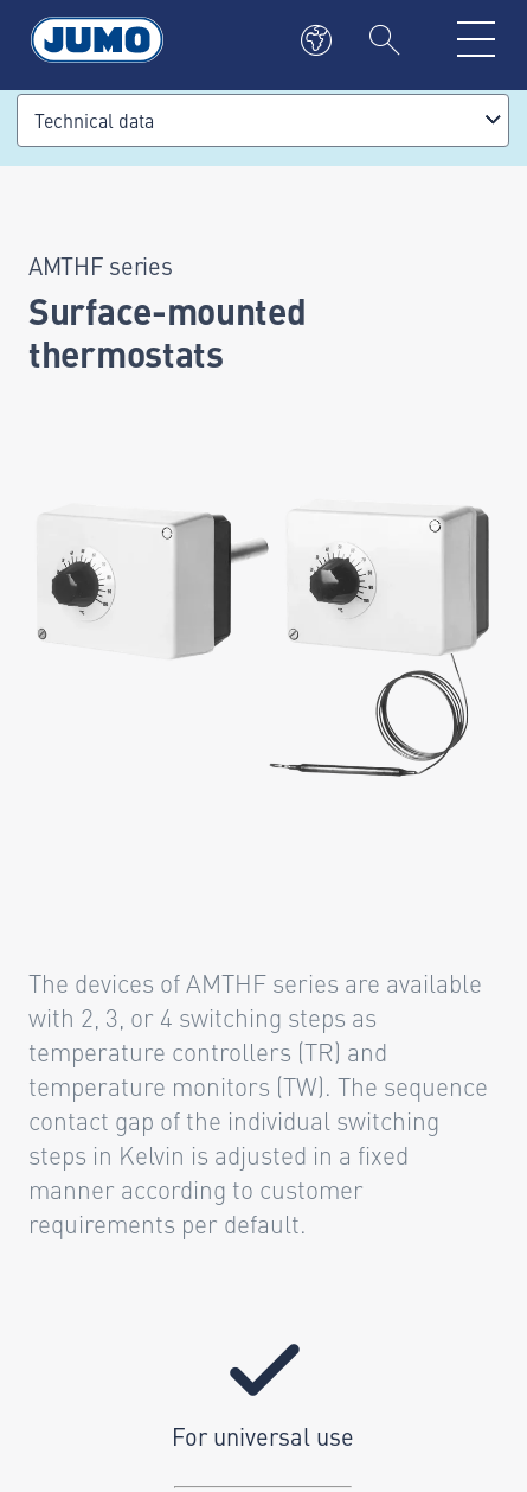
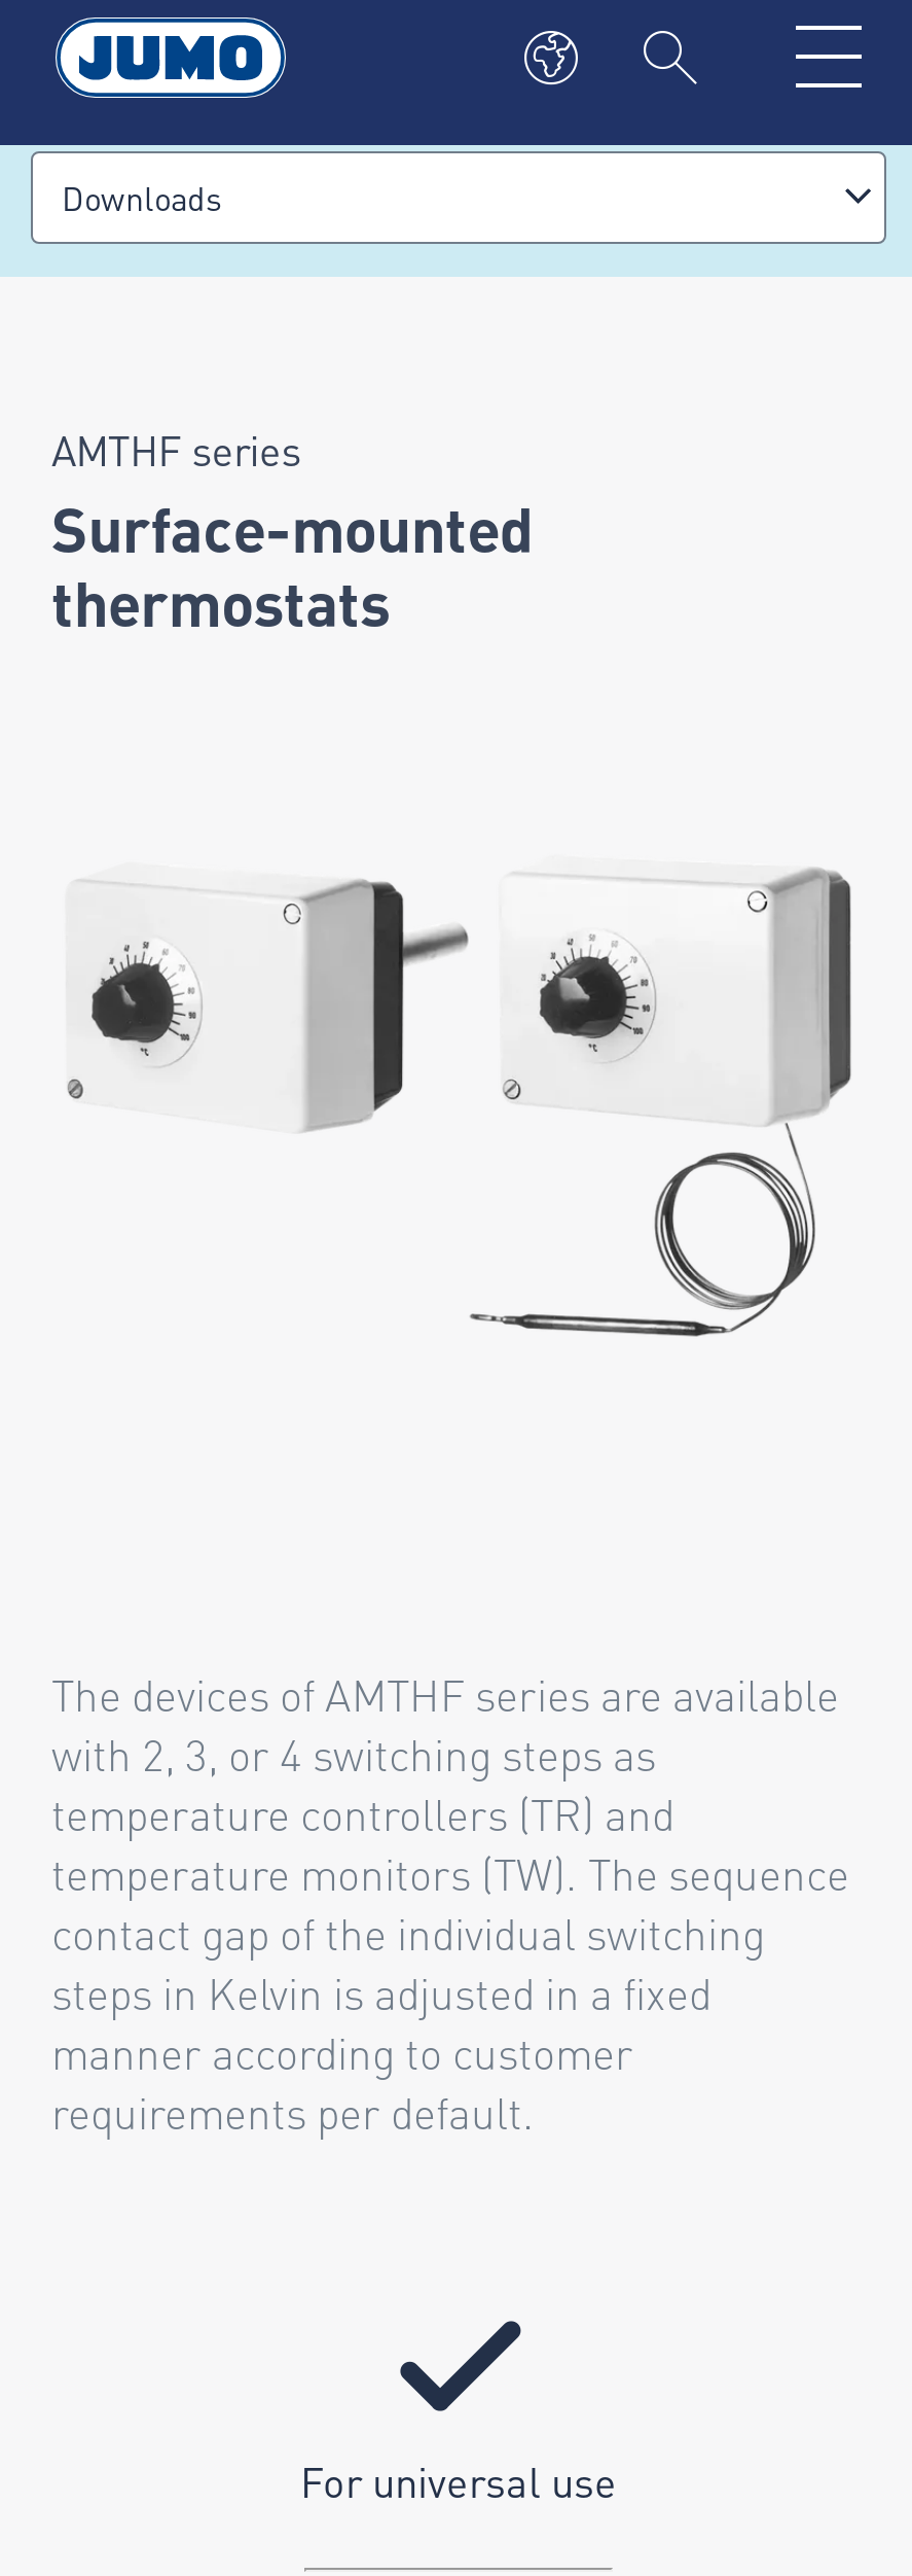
- Technical data
+ Downloads
